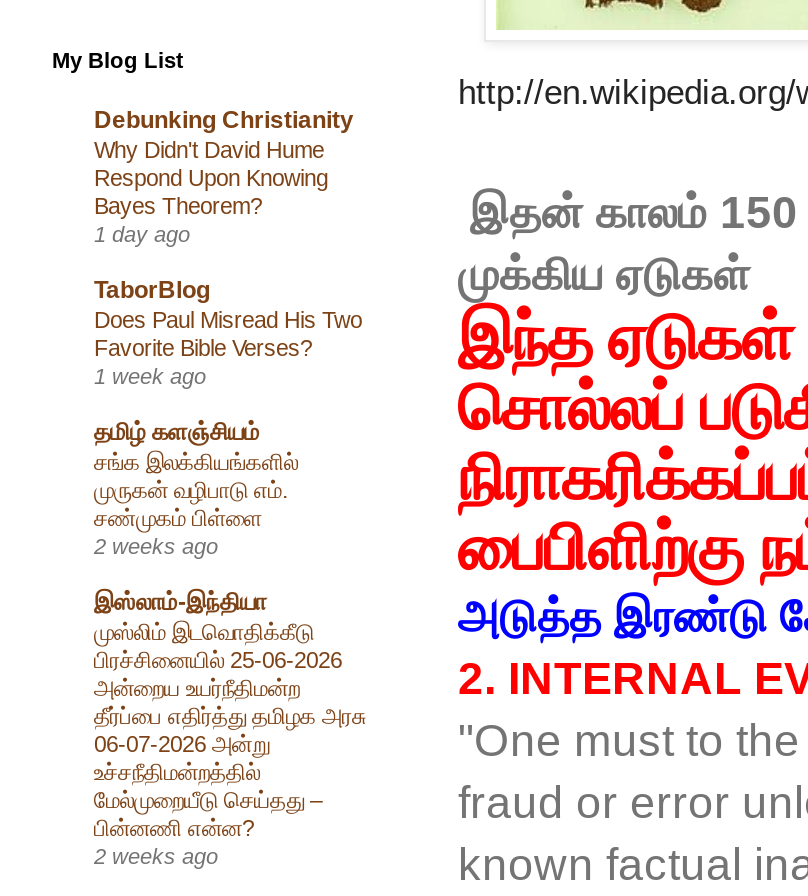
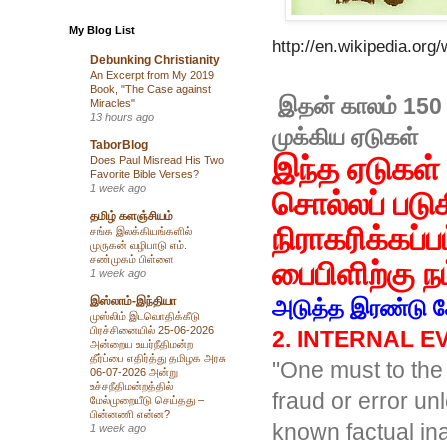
- Why Didn't David Hume
- Respond Upon Knowing
- Bayes Theorem?
- 1 day ago
+ An Excerpt from My 2019
+ Book, "The Case against
+ Miracles"
+ 13 hours ago

- 2 weeks ago
+ 1 week ago

- 2 weeks ago
+ 1 week ago
